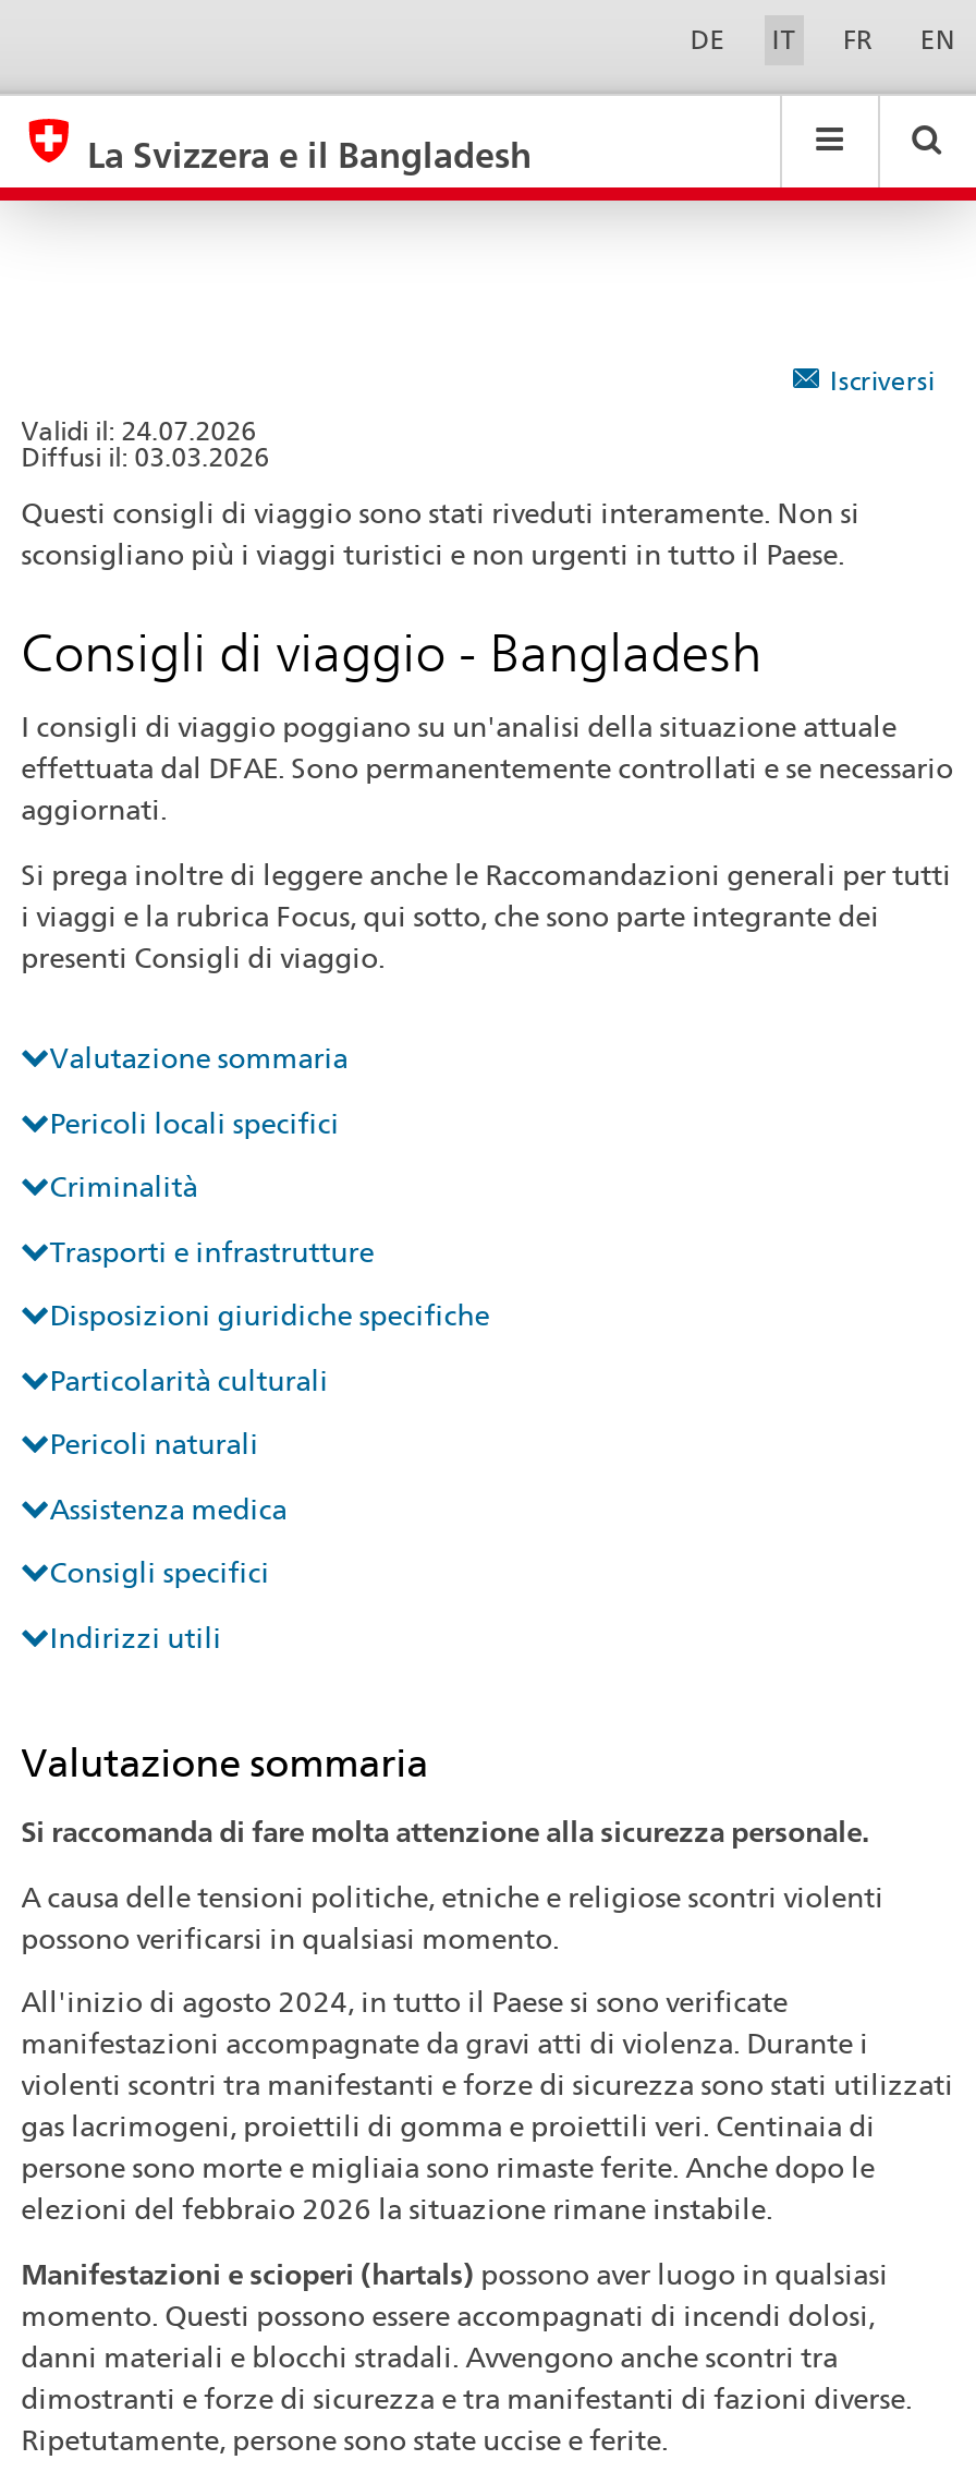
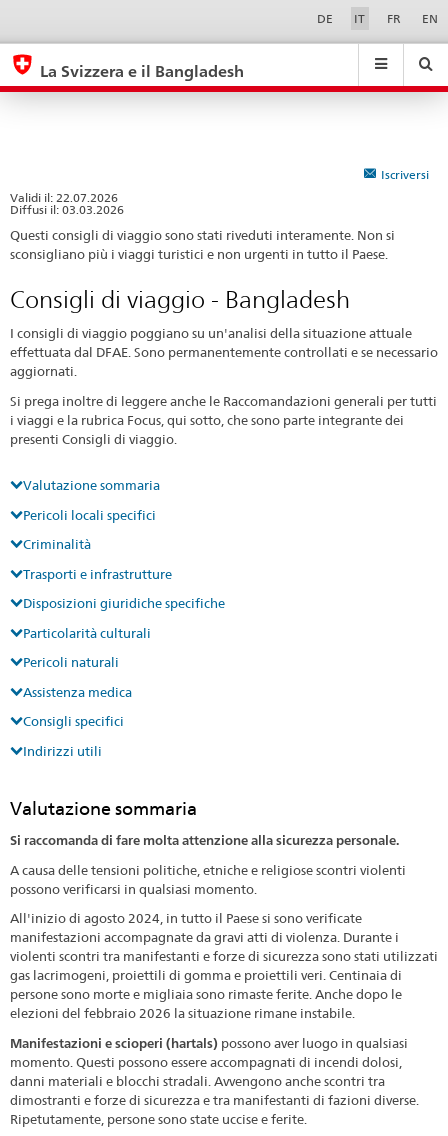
- Validi il: 24.07.2026
+ Validi il: 22.07.2026
